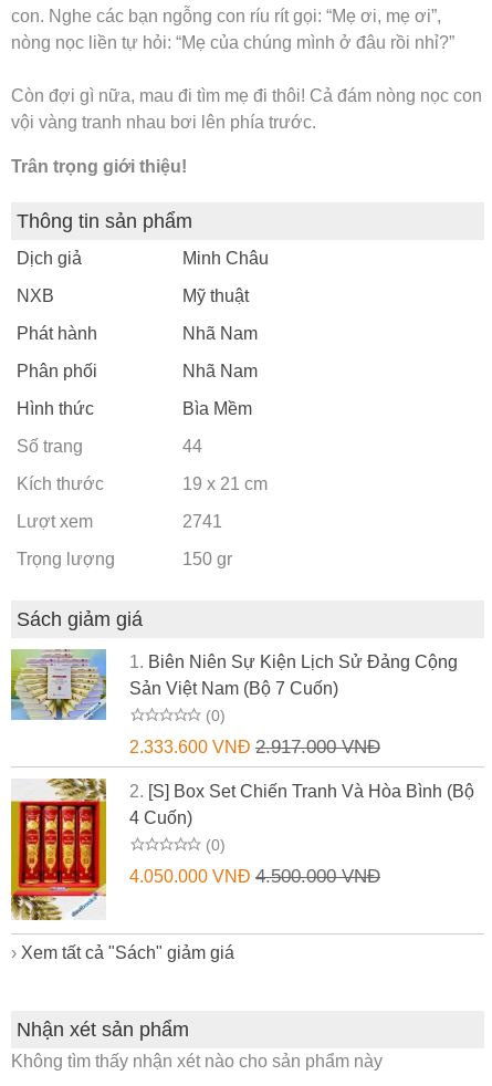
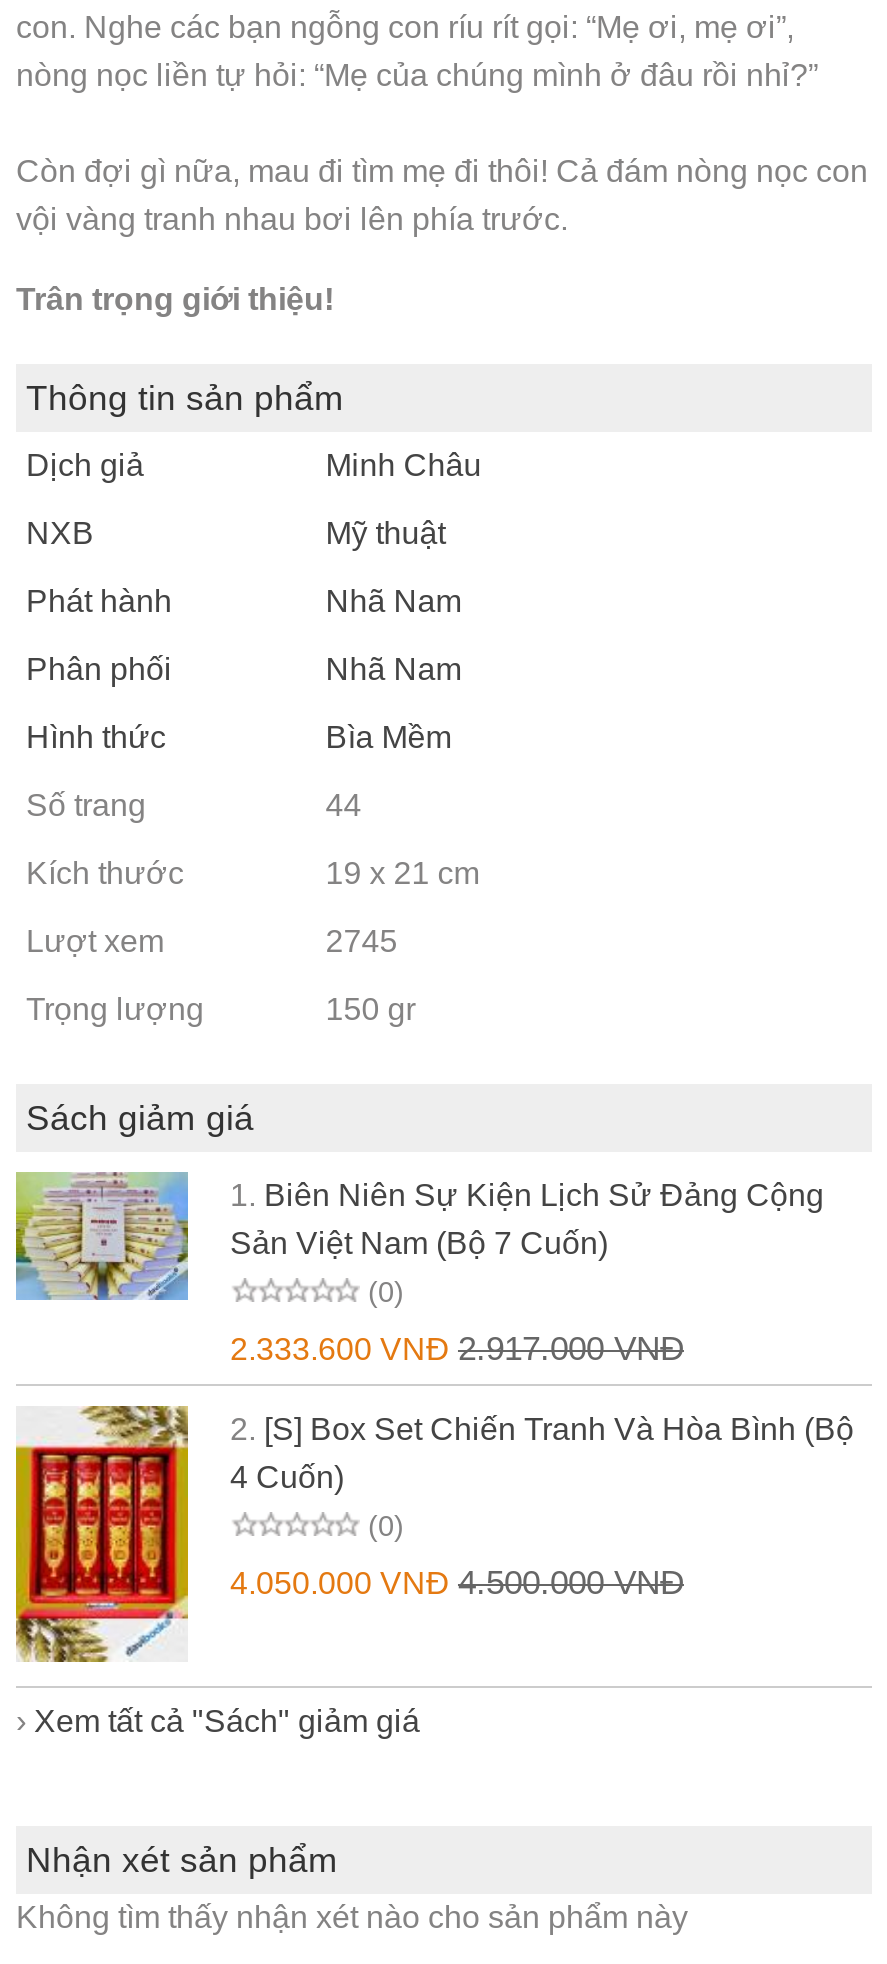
- 2741
+ 2745
